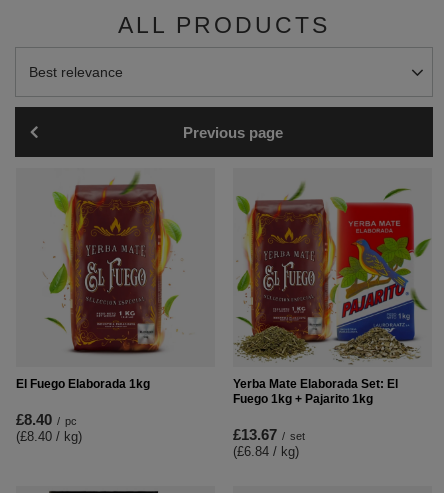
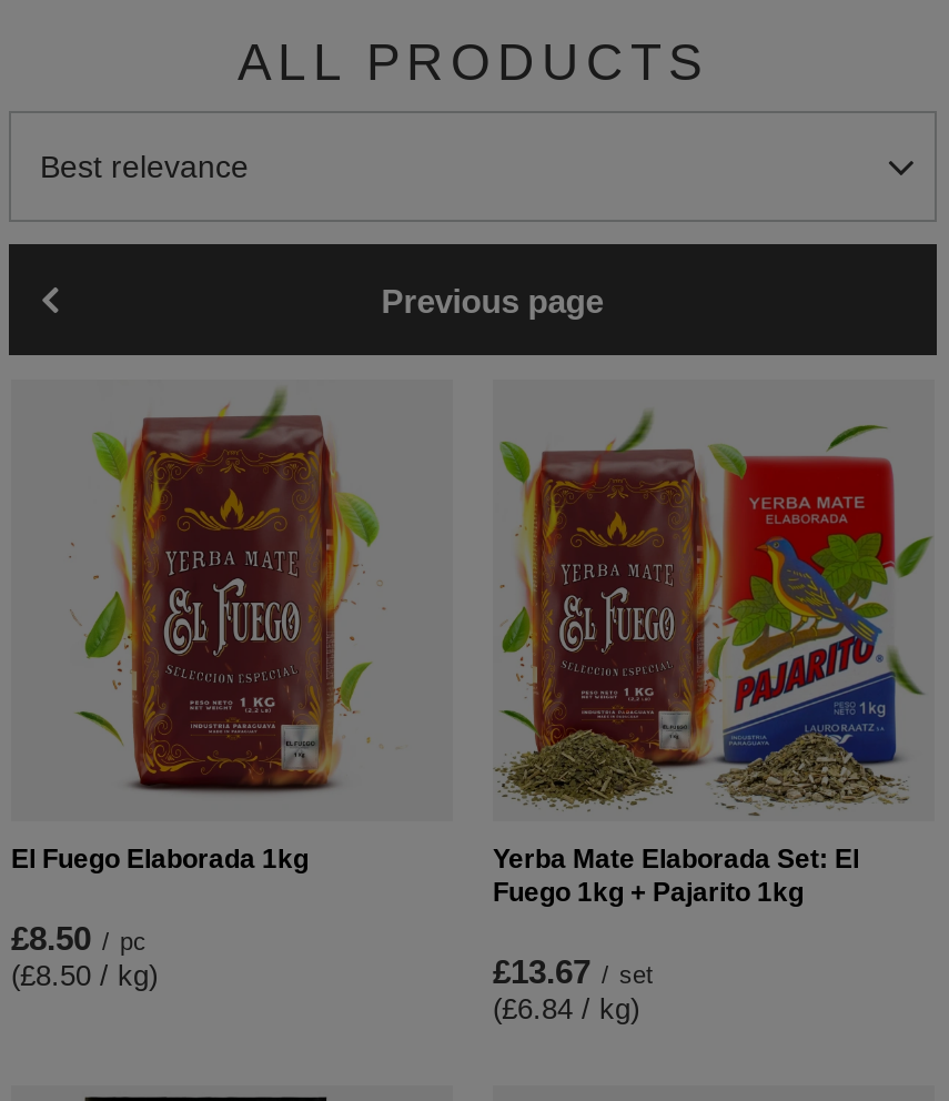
- £8.40 / pc
+ £8.50 / pc

- (£8.40 / kg)
+ (£8.50 / kg)
